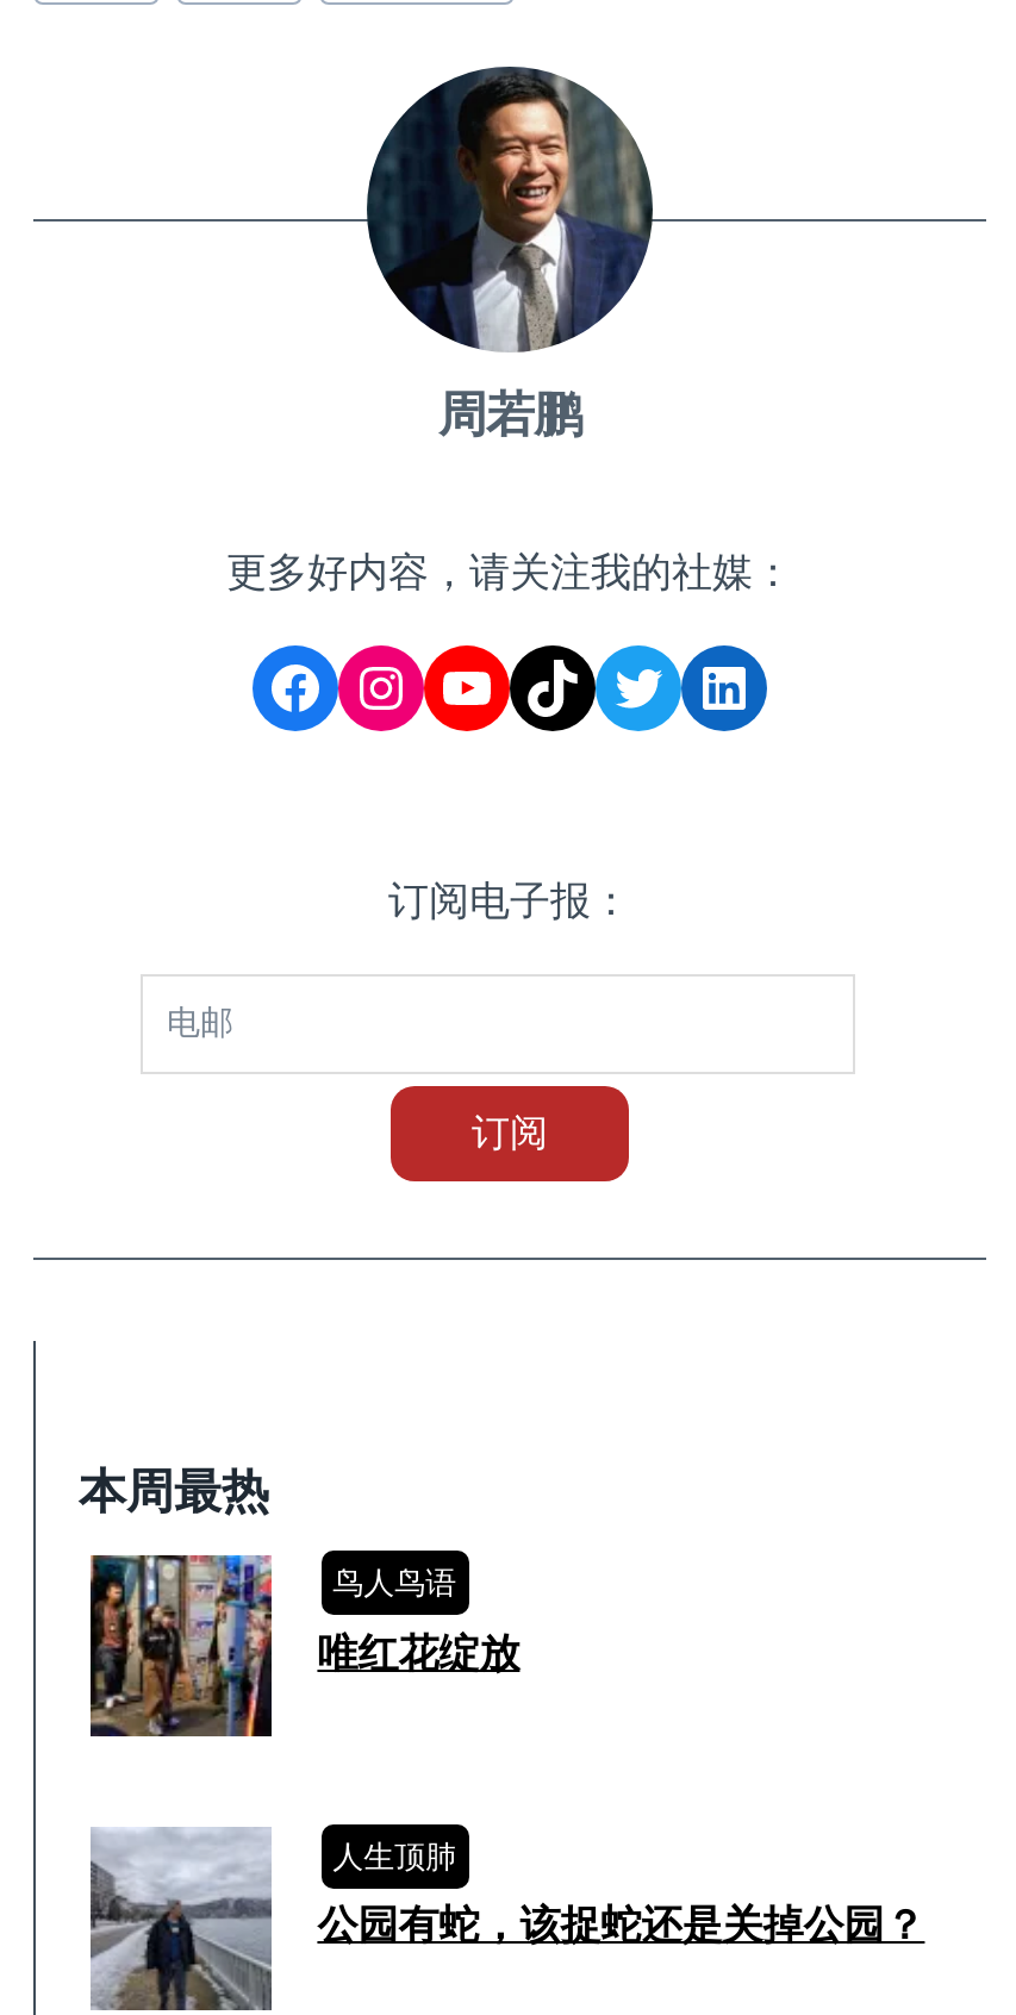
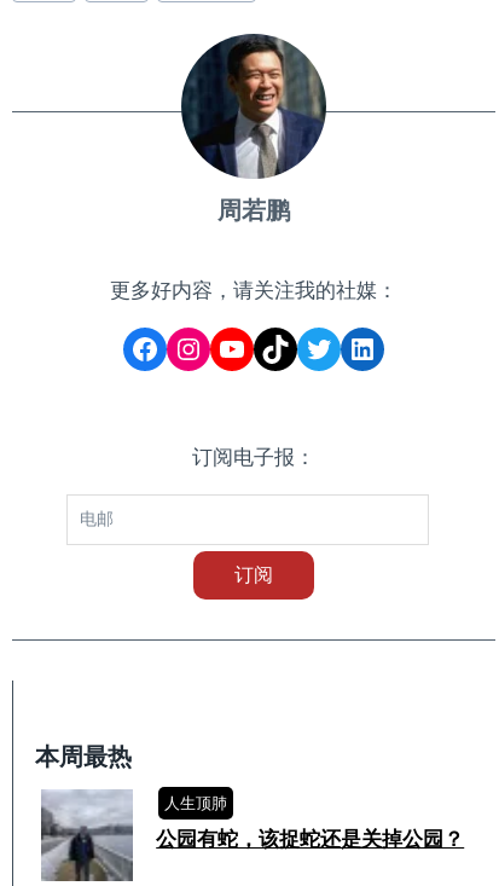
- [image]
- 鸟人鸟语
- 唯红花绽放
